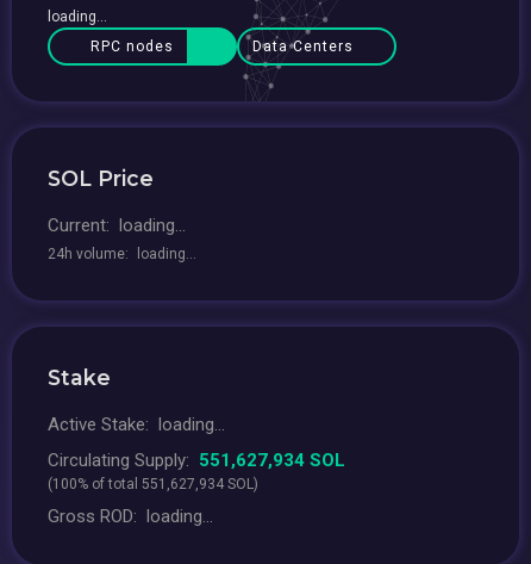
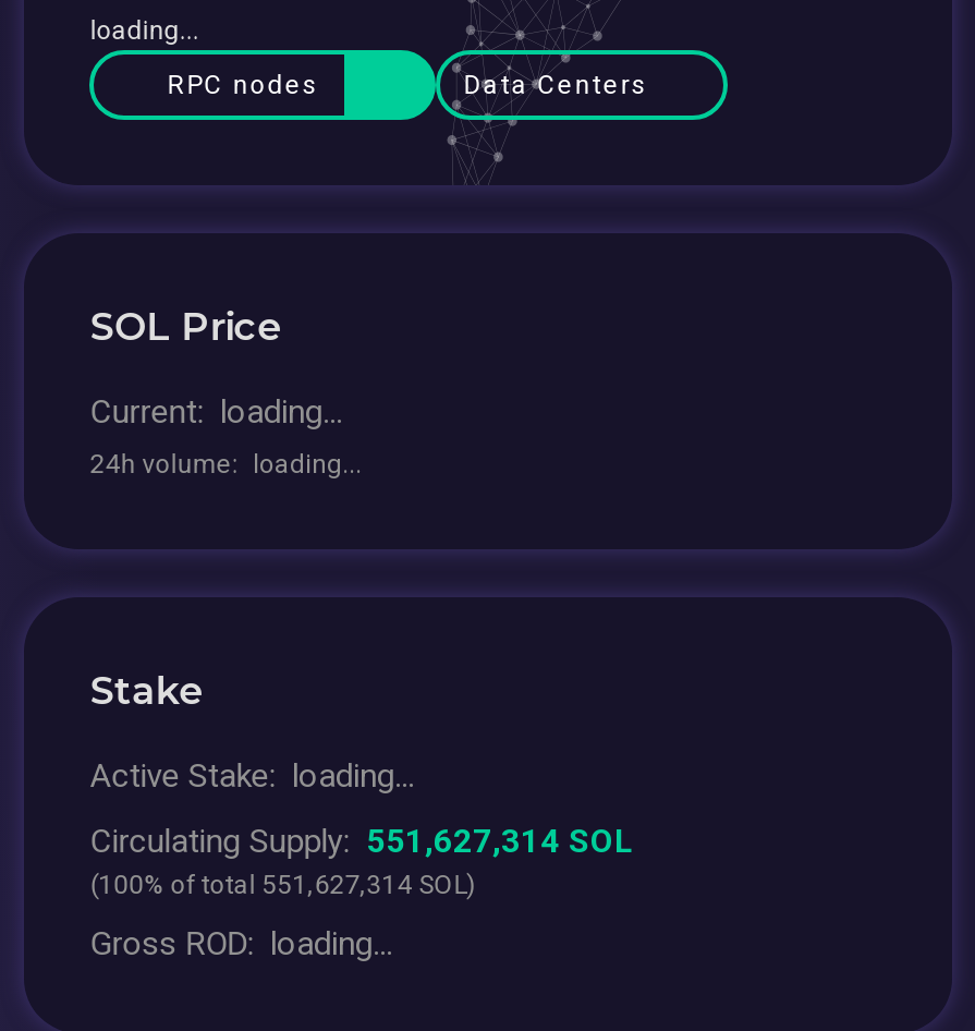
- Circulating Supply: 551,627,934 SOL
+ Circulating Supply: 551,627,314 SOL

- (100% of total 551,627,934 SOL)
+ (100% of total 551,627,314 SOL)
